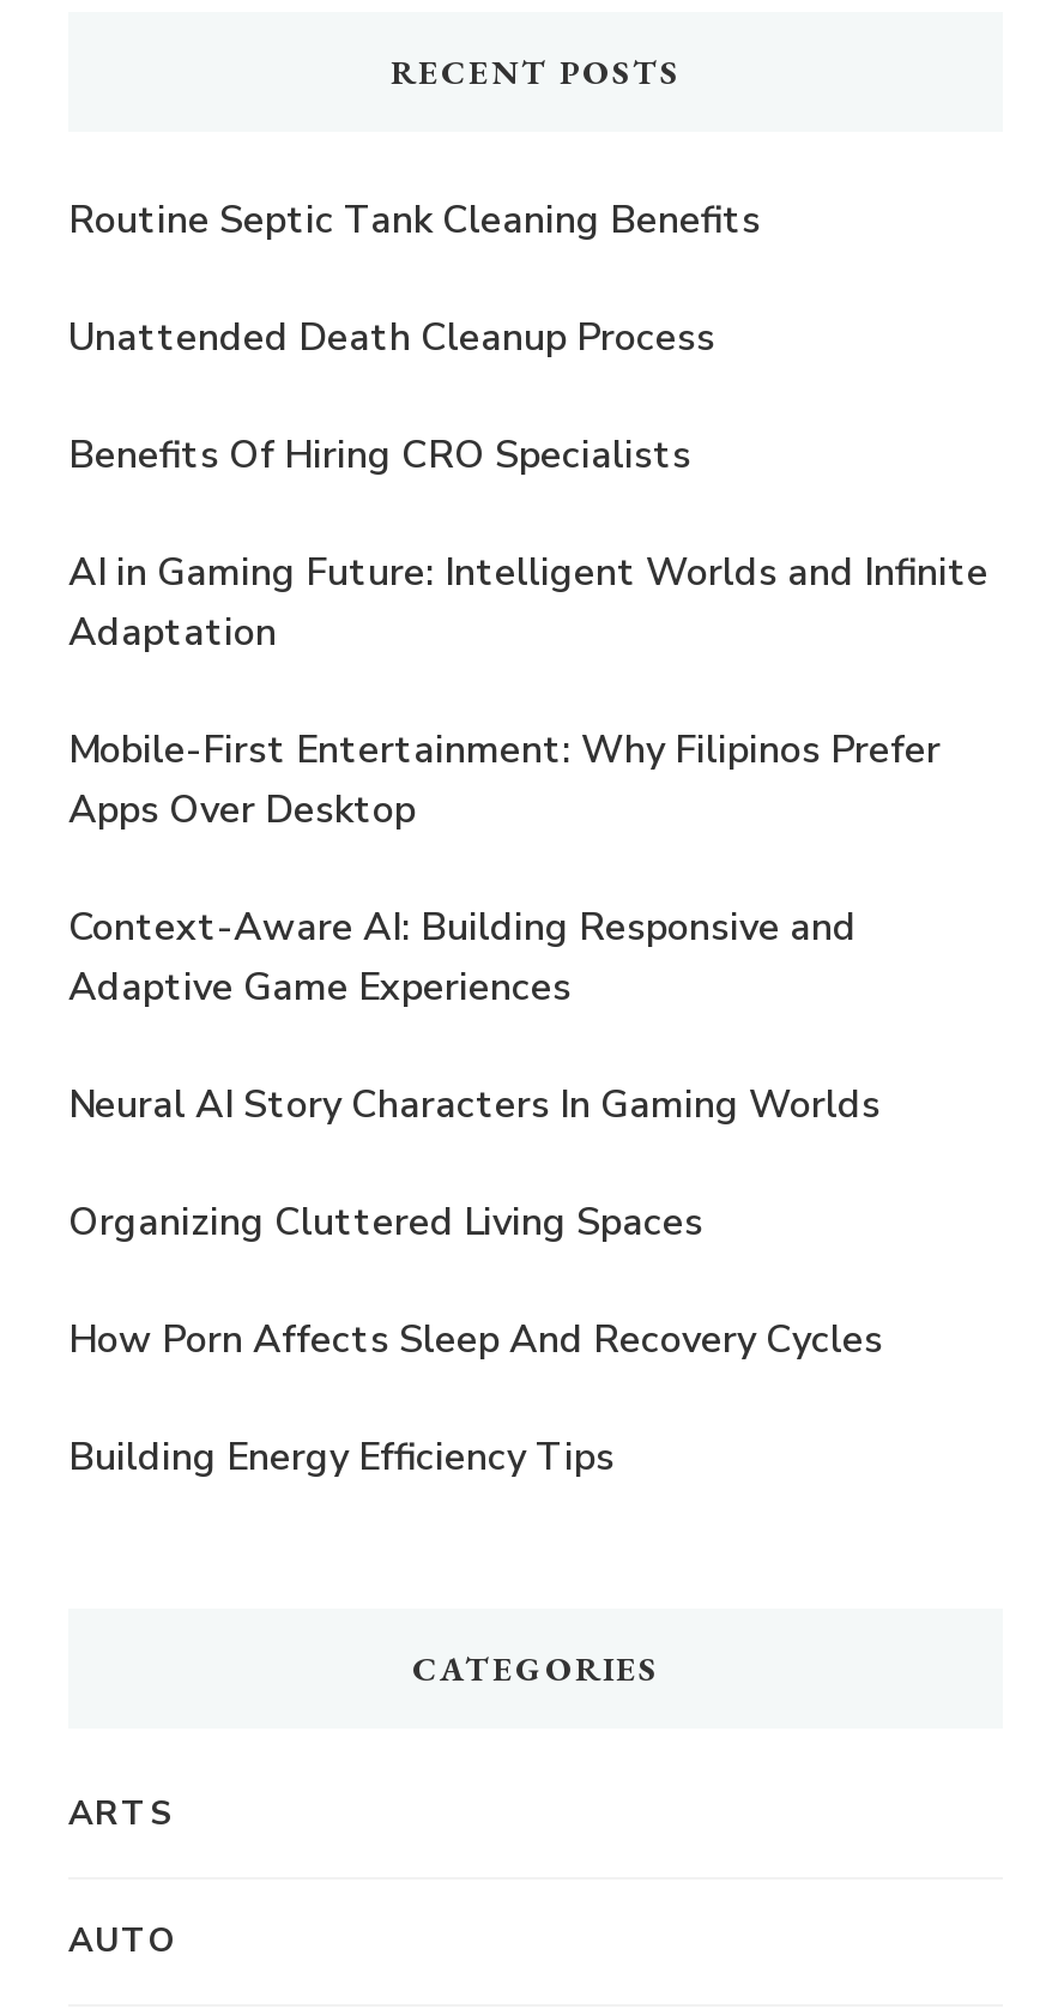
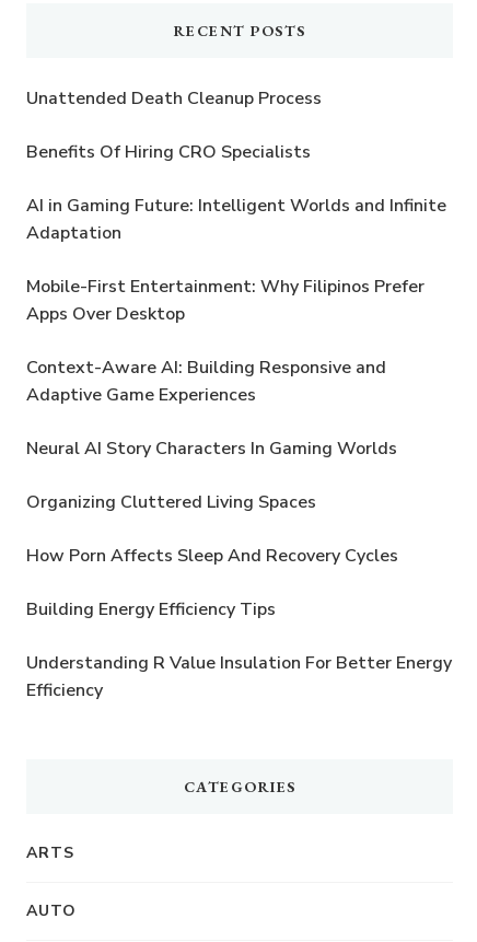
- Routine Septic Tank Cleaning Benefits

moved up: Unattended Death Cleanup Process | Benefits Of Hiring CRO Specialists | AI in Gaming Future: Intelligent Worlds and Infinite | ... | How Porn Affects Sleep And Recovery Cycles | Building Energy Efficiency Tips

+ Understanding R Value Insulation For Better Energy
+ Efficiency
